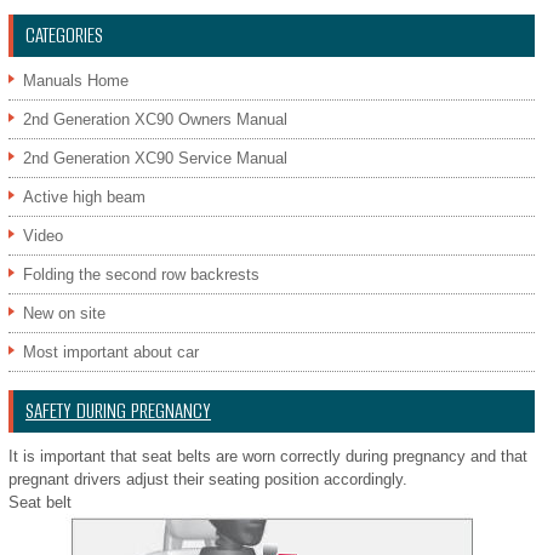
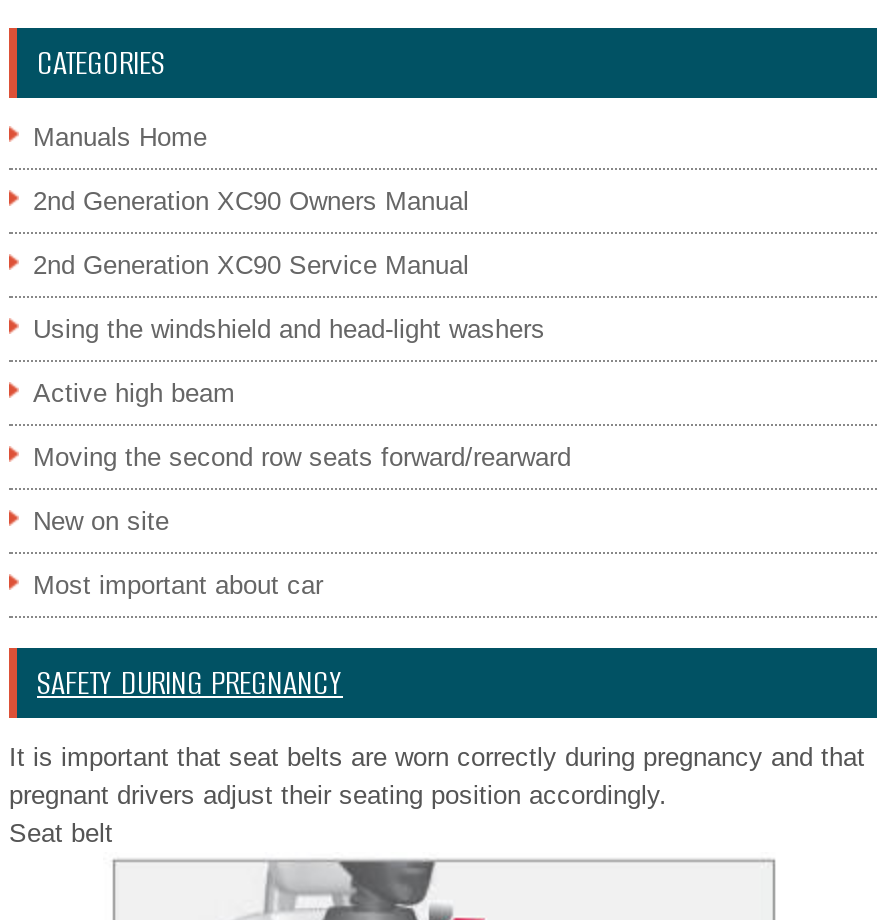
+ Using the windshield and head-light washers

moved down: Active high beam

- Video
- Folding the second row backrests
+ Moving the second row seats forward/rearward
